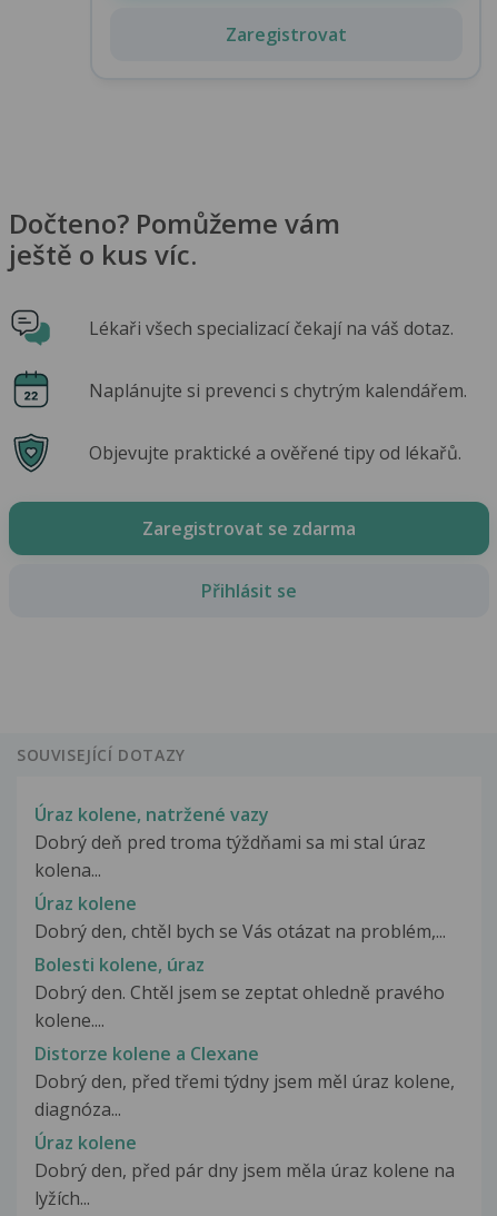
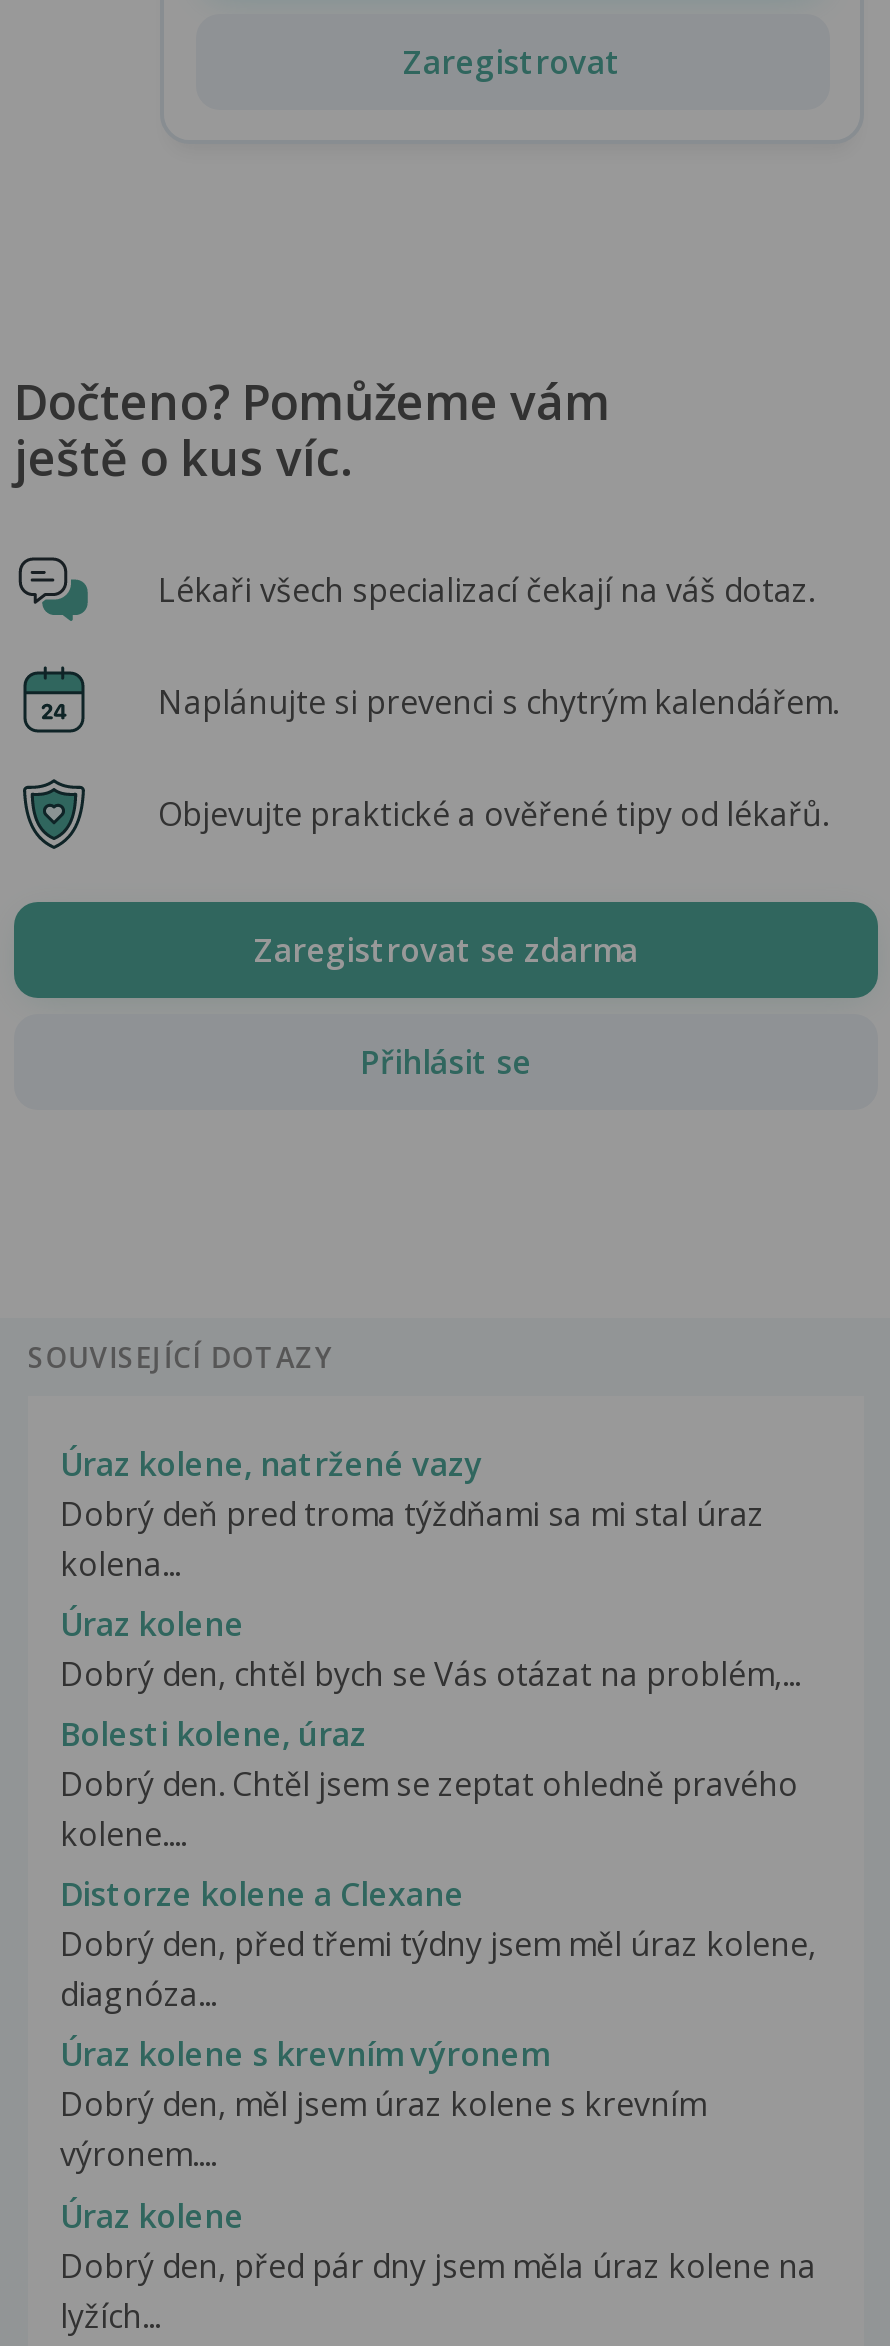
+ Úraz kolene s krevním výronem
+ Dobrý den, měl jsem úraz kolene s krevním
+ výronem....
